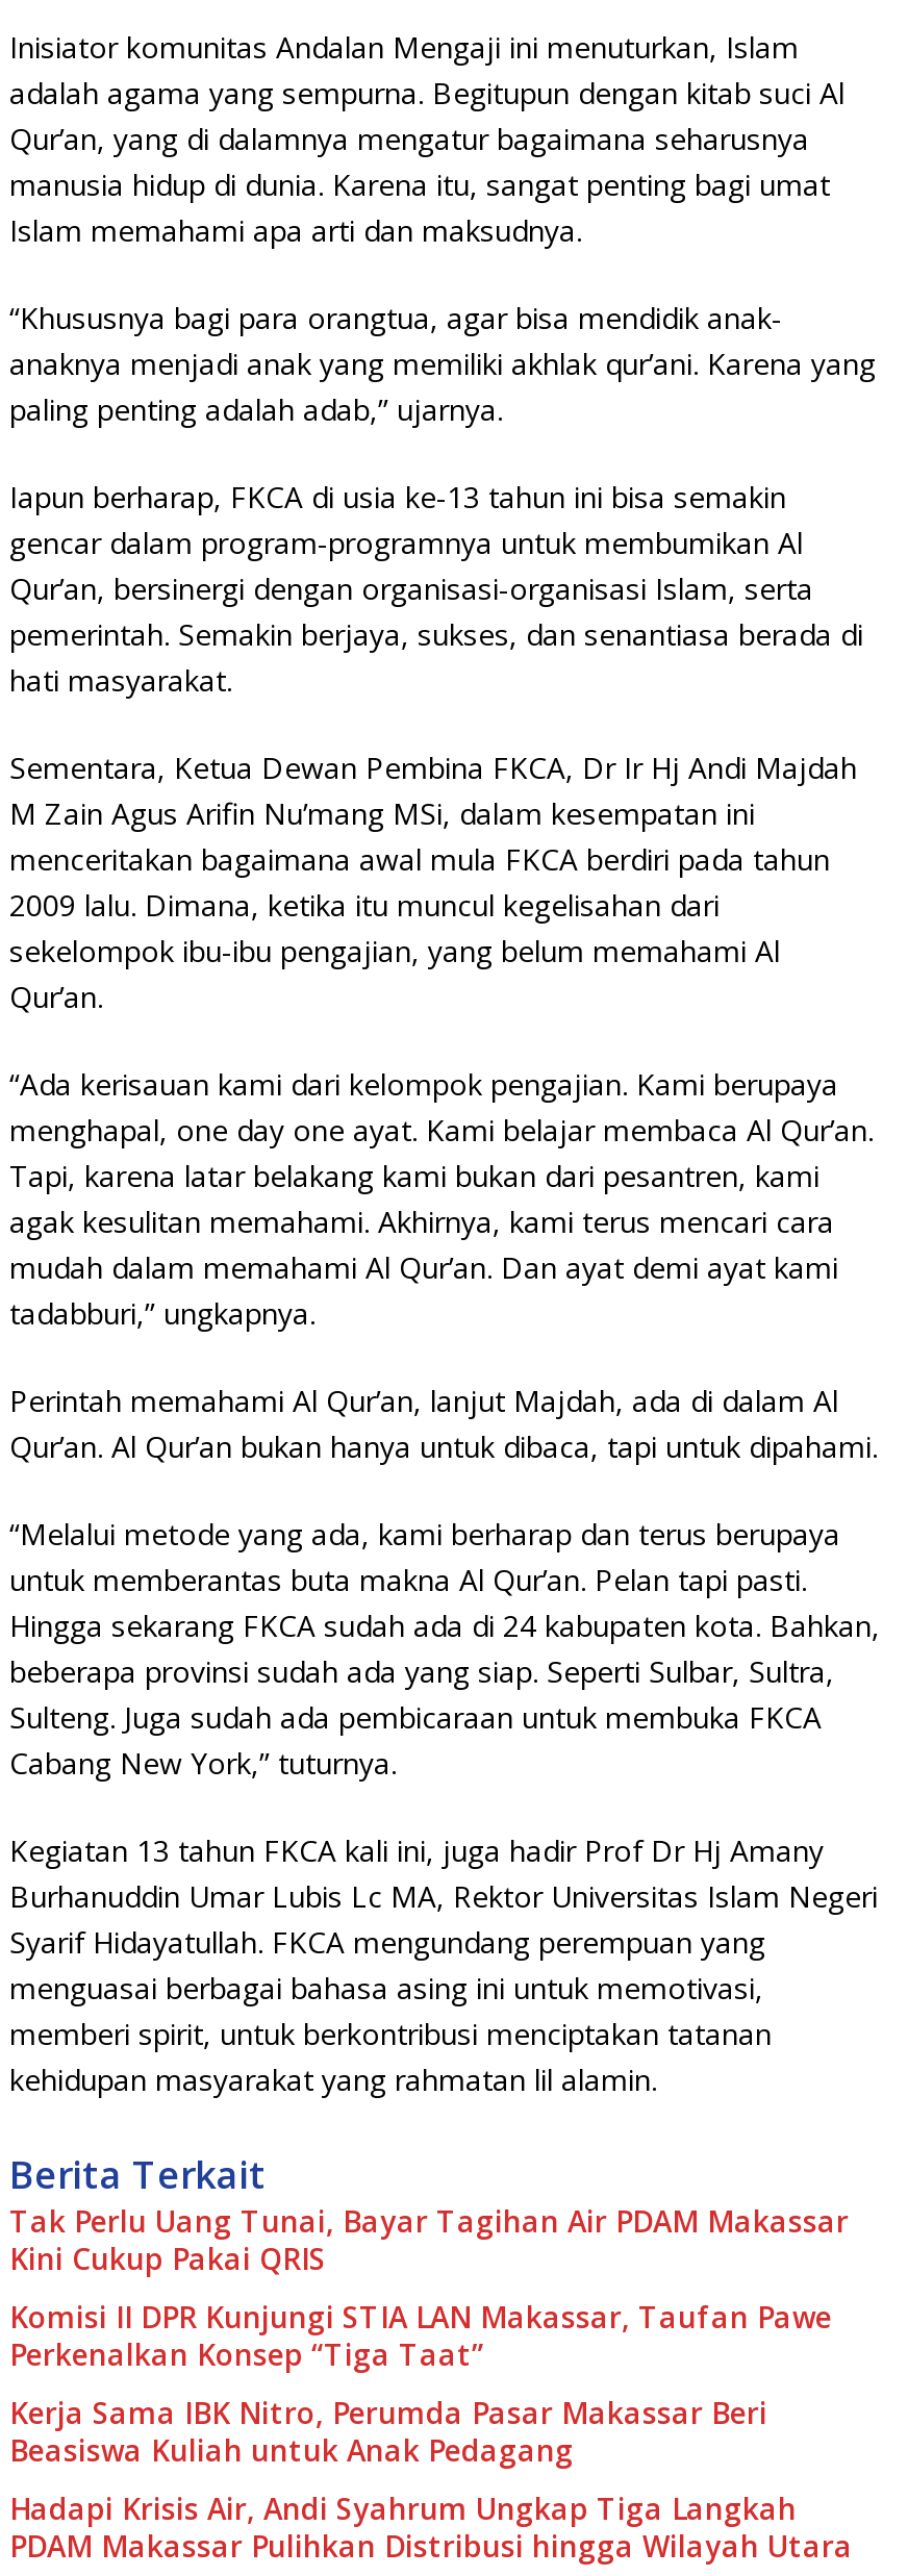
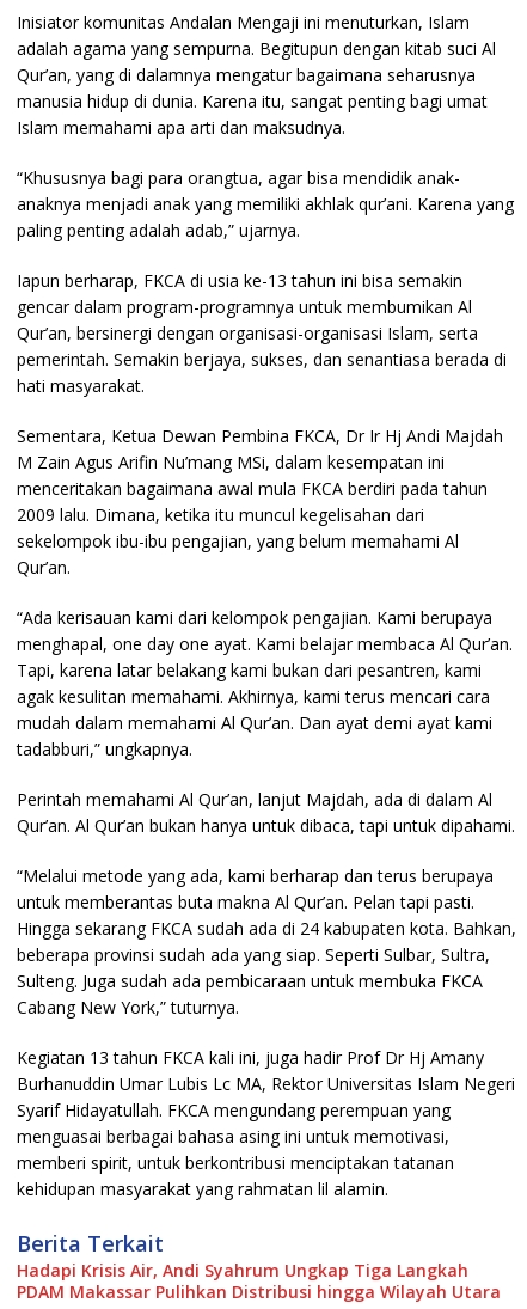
- Tak Perlu Uang Tunai, Bayar Tagihan Air PDAM Makassar
- Kini Cukup Pakai QRIS
- Komisi II DPR Kunjungi STIA LAN Makassar, Taufan Pawe
- Perkenalkan Konsep “Tiga Taat”
- Kerja Sama IBK Nitro, Perumda Pasar Makassar Beri
- Beasiswa Kuliah untuk Anak Pedagang
